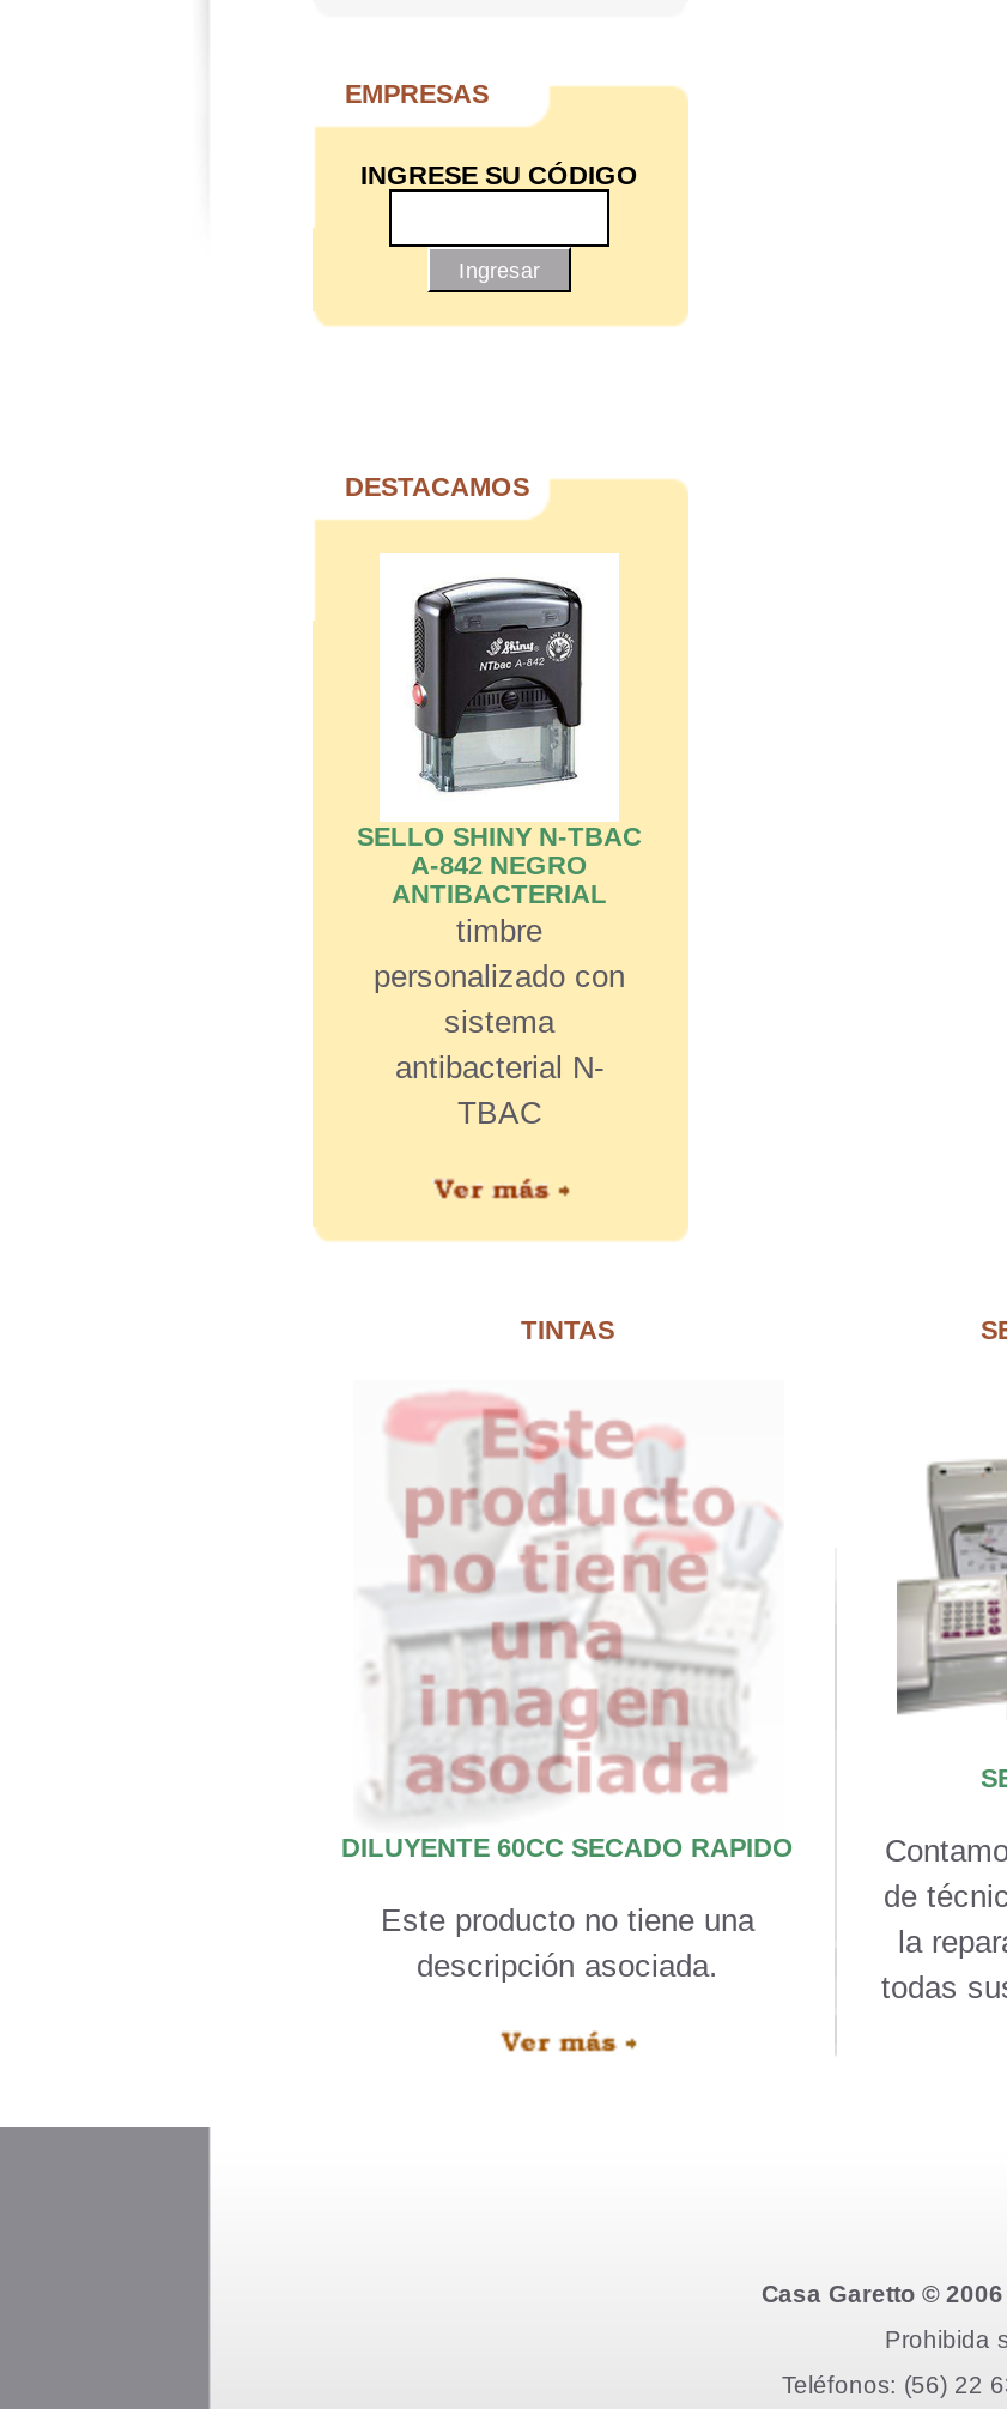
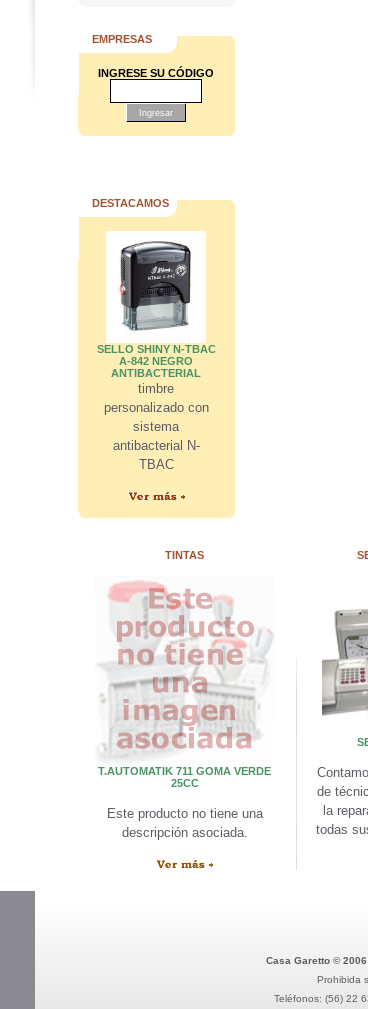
- DILUYENTE 60CC SECADO RAPIDO
+ T.AUTOMATIK 711 GOMA VERDE
+ 25CC
